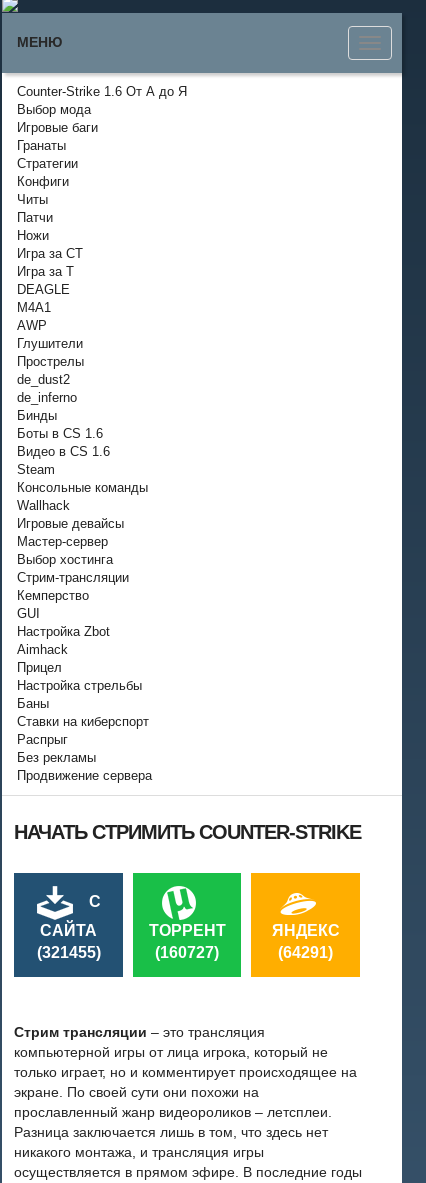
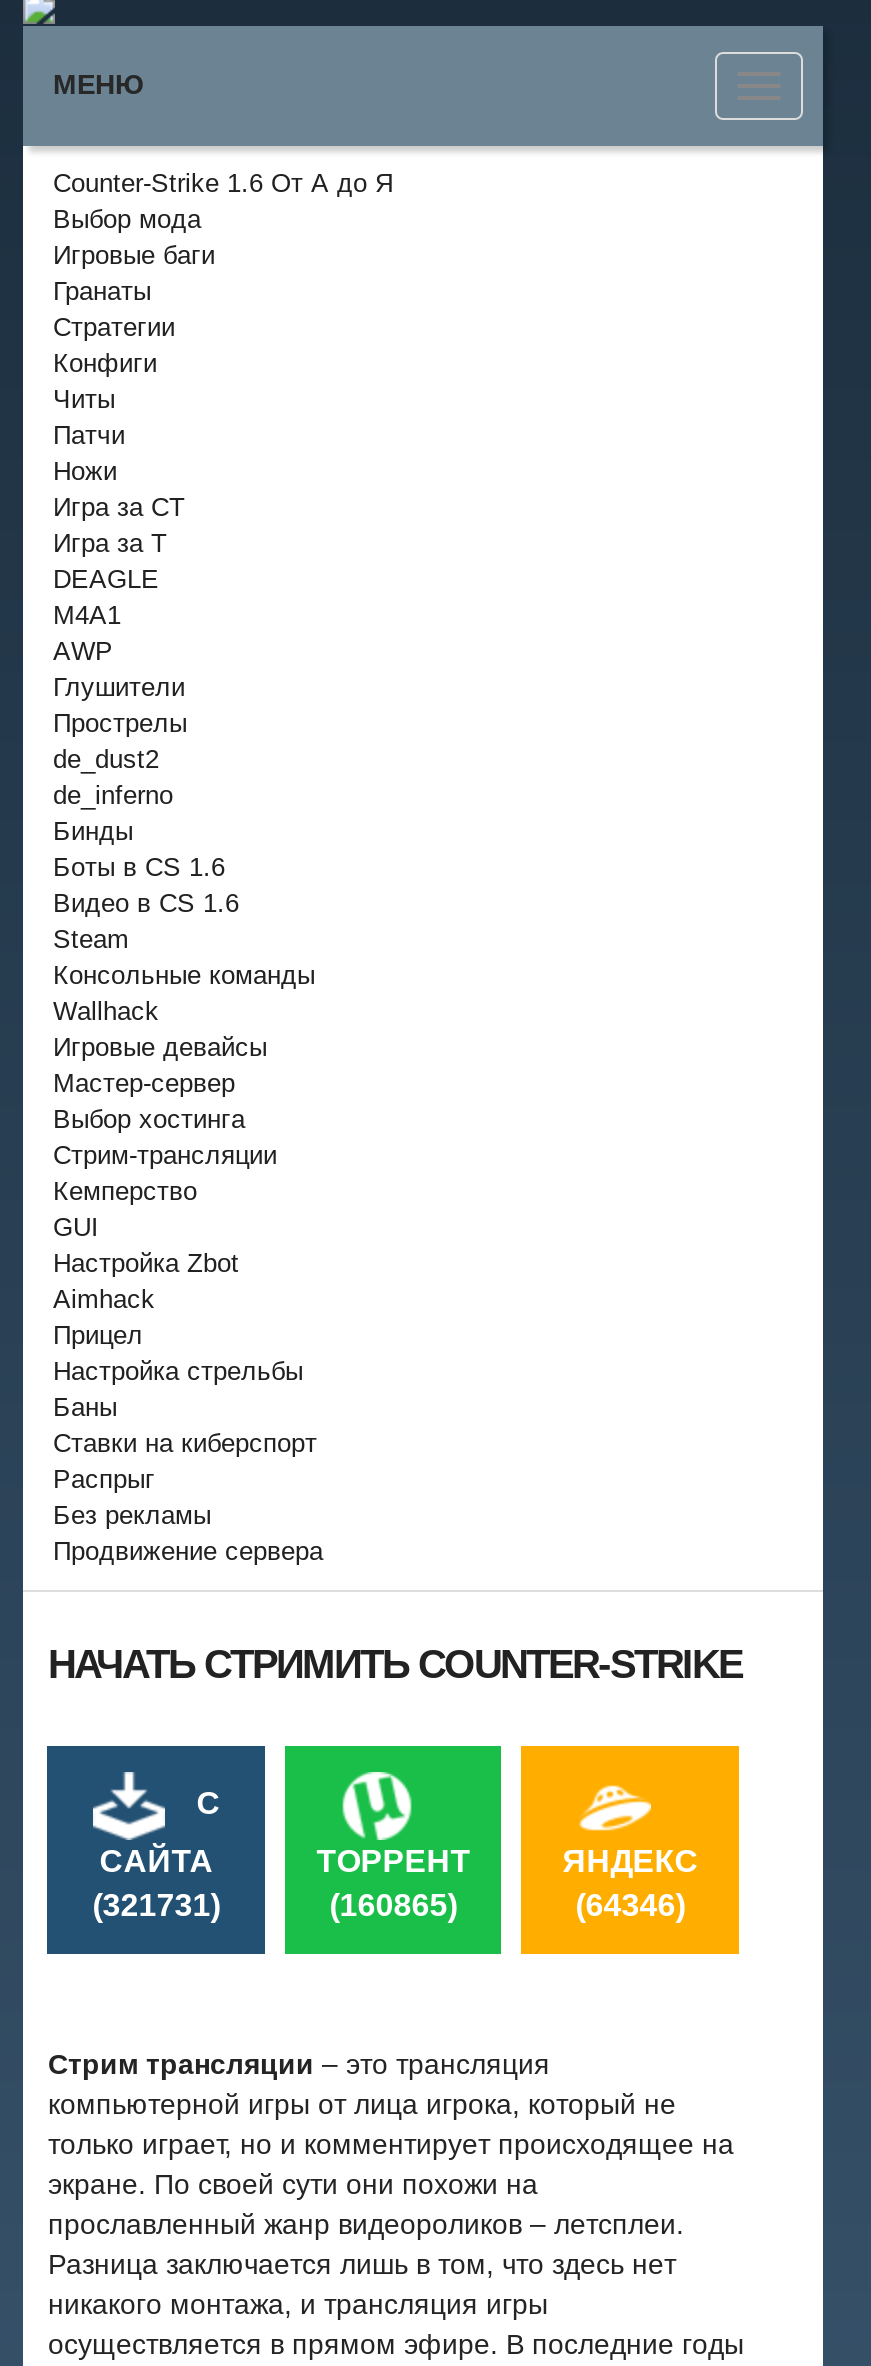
- (321455)
+ (321731)

- (160727)
+ (160865)

- (64291)
+ (64346)
